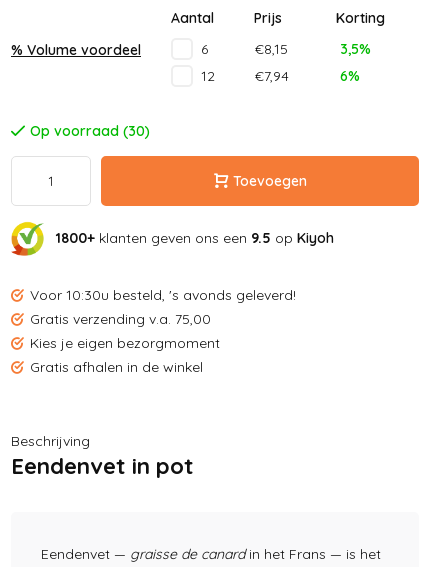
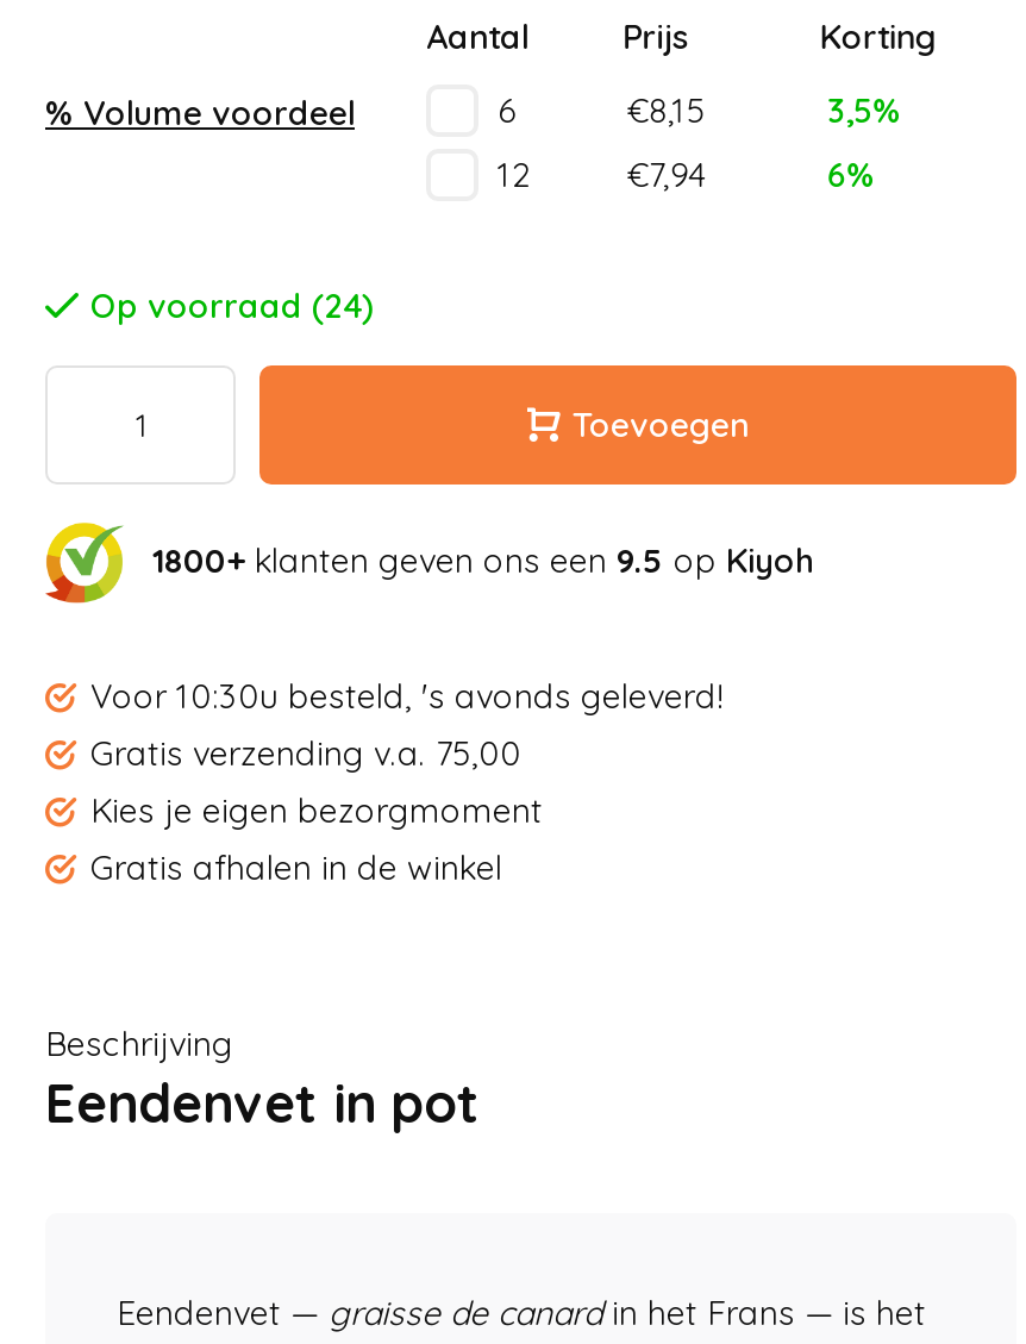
- Op voorraad (30)
+ Op voorraad (24)
